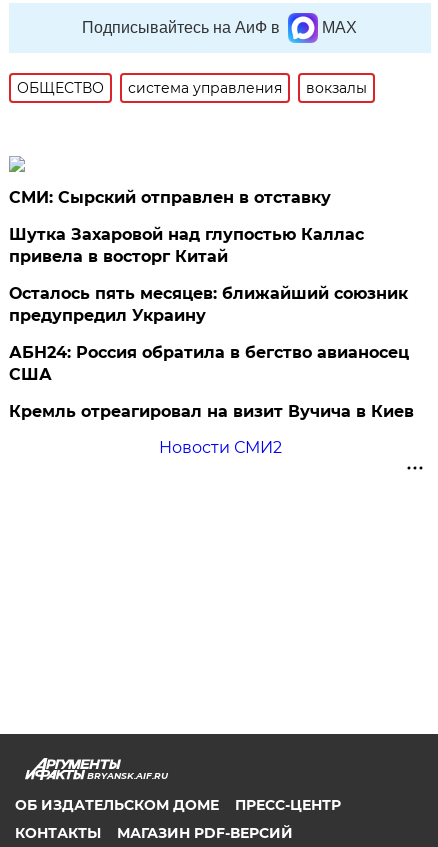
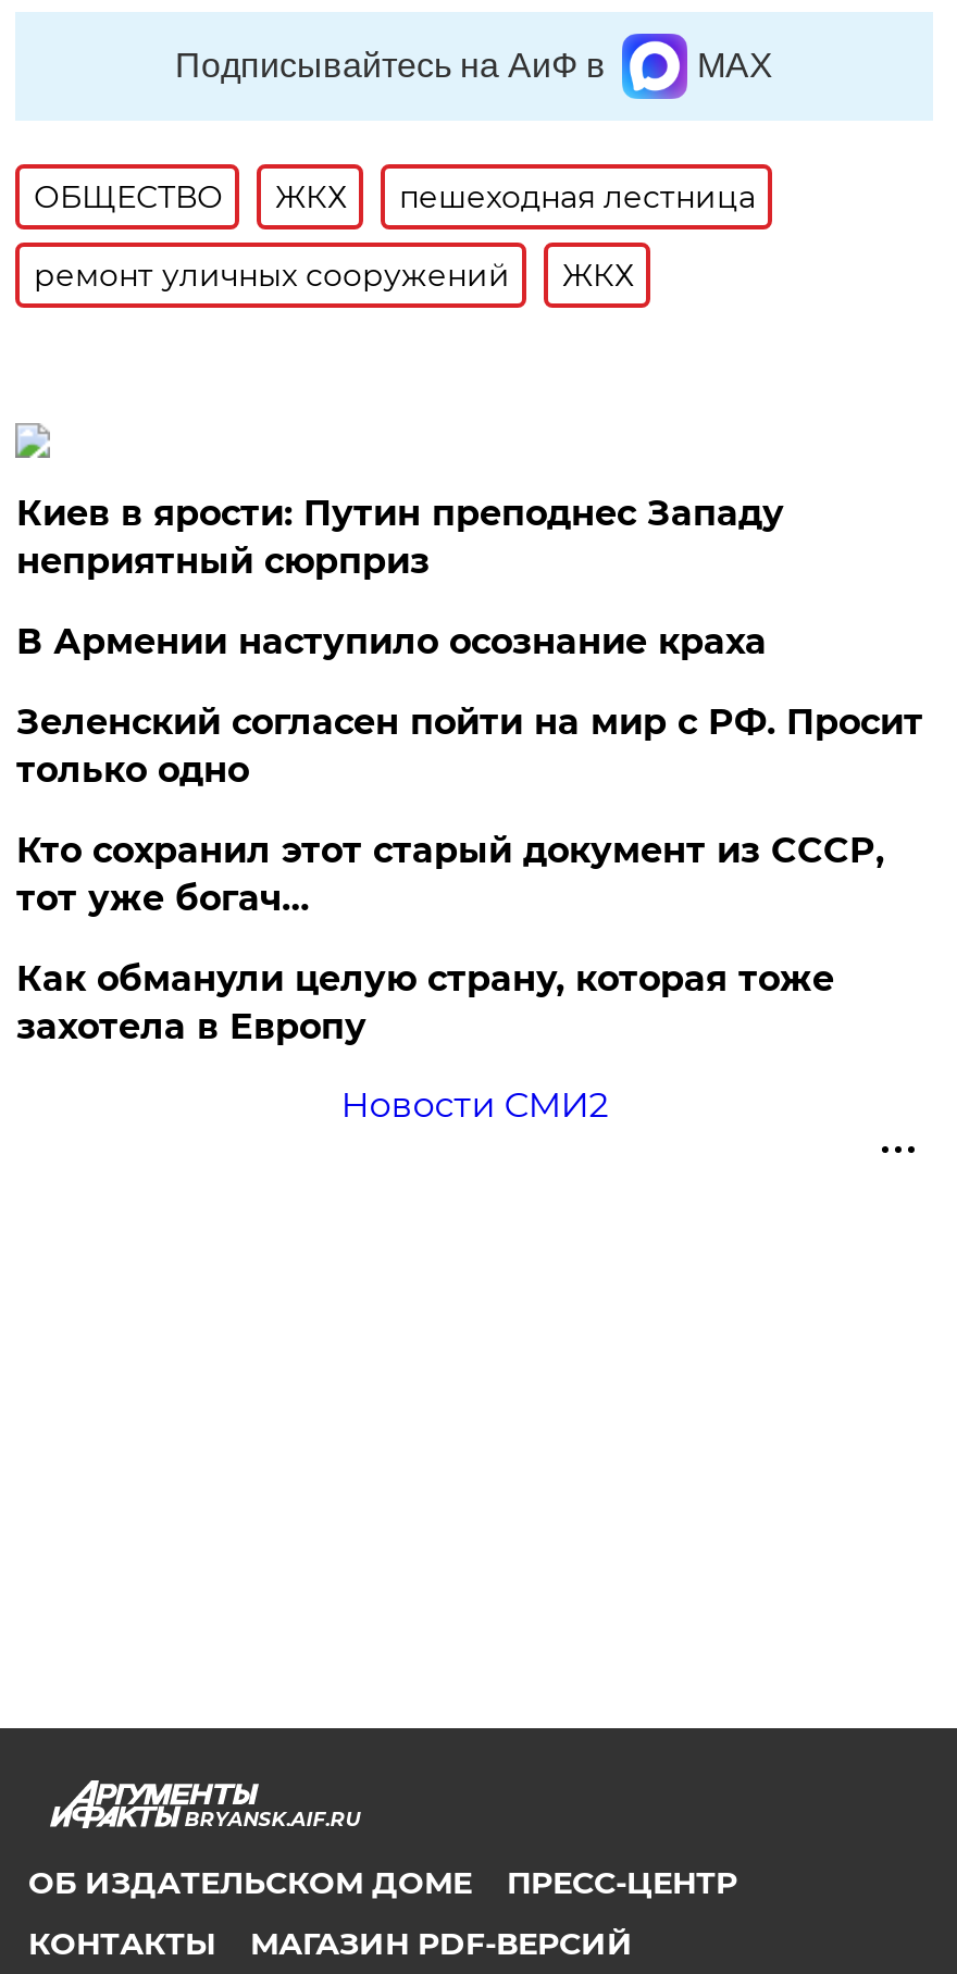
- система управления
- вокзалы
+ ЖКХ
+ пешеходная лестница
+ ремонт уличных сооружений
+ ЖКХ

- СМИ: Сырский отправлен в отставку
- Шутка Захаровой над глупостью Каллас
- привела в восторг Китай
- Осталось пять месяцев: ближайший союзник
- предупредил Украину
- АБН24: Россия обратила в бегство авианосец
- США
- Кремль отреагировал на визит Вучича в Киев
+ Киев в ярости: Путин преподнес Западу
+ неприятный сюрприз
+ В Армении наступило осознание краха
+ Зеленский согласен пойти на мир с РФ. Просит
+ только одно
+ Кто сохранил этот старый документ из СССР,
+ тот уже богач…
+ Как обманули целую страну, которая тоже
+ захотела в Европу
